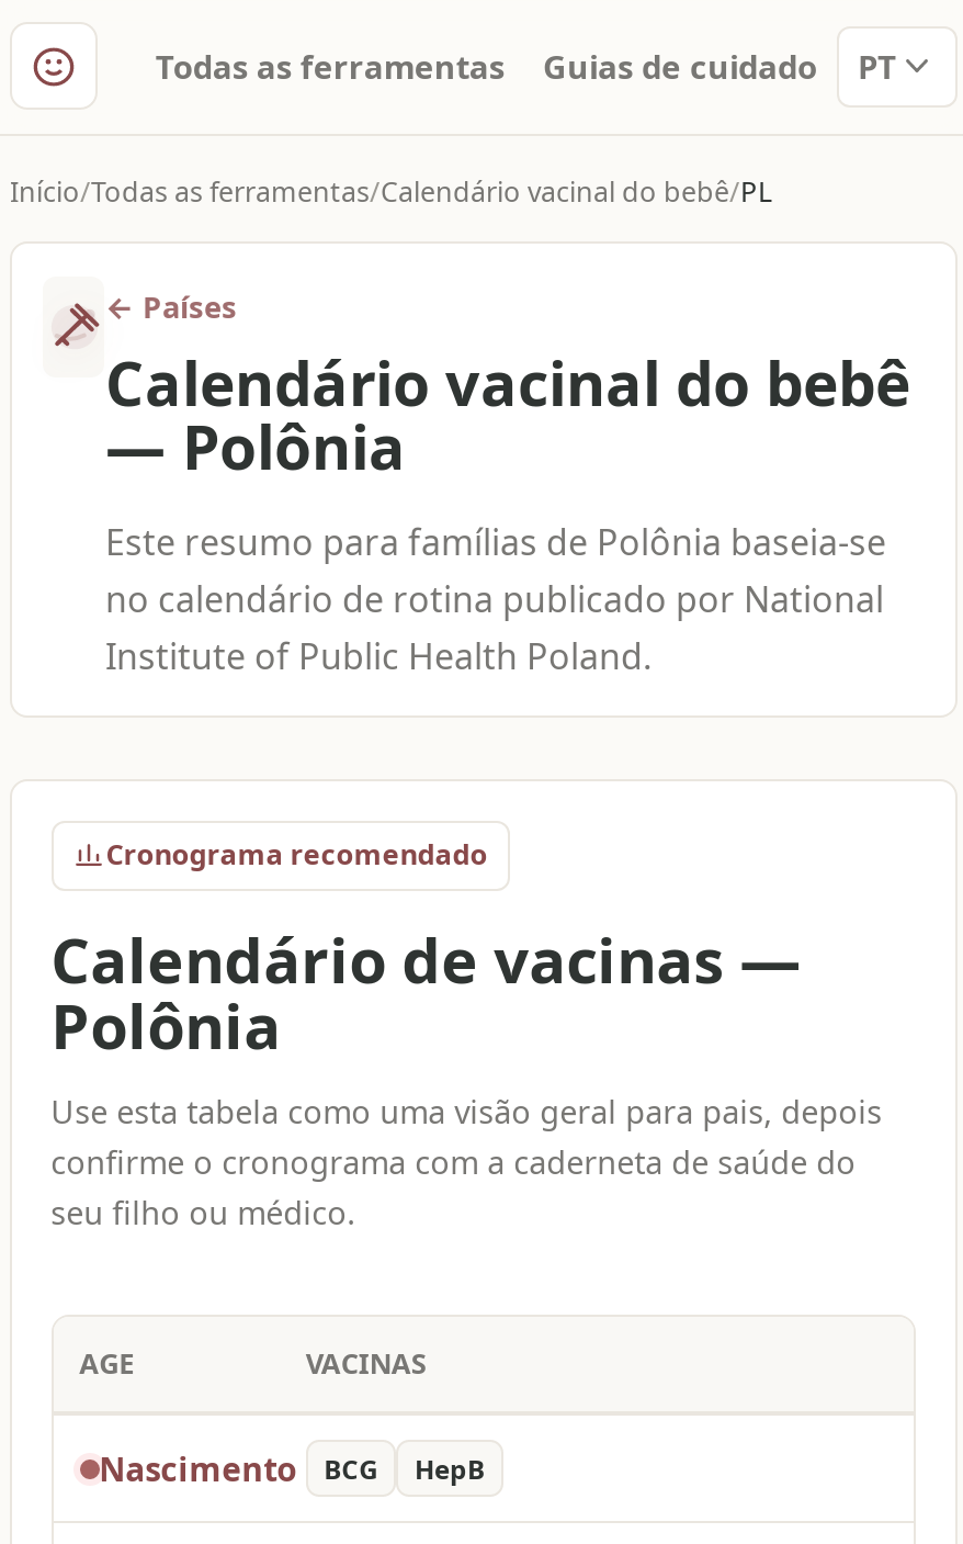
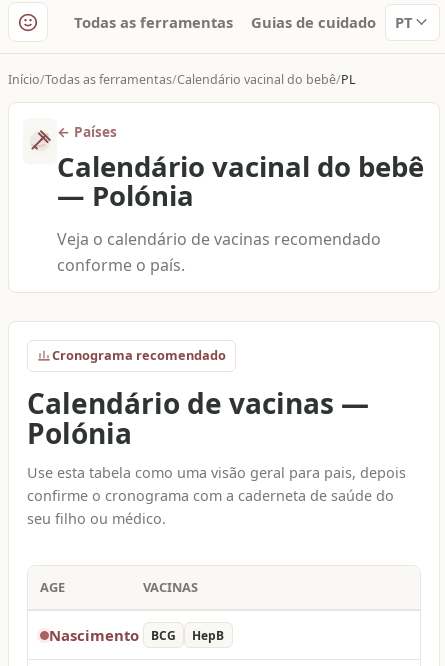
- —Polônia
- Este resumo para famílias de Polônia baseia-se
- no calendário de rotina publicado por National
- Institute of Public Health Poland.
+ —Polónia
+ Veja o calendário de vacinas recomendado
+ conforme o país.

- Polônia
+ Polónia
